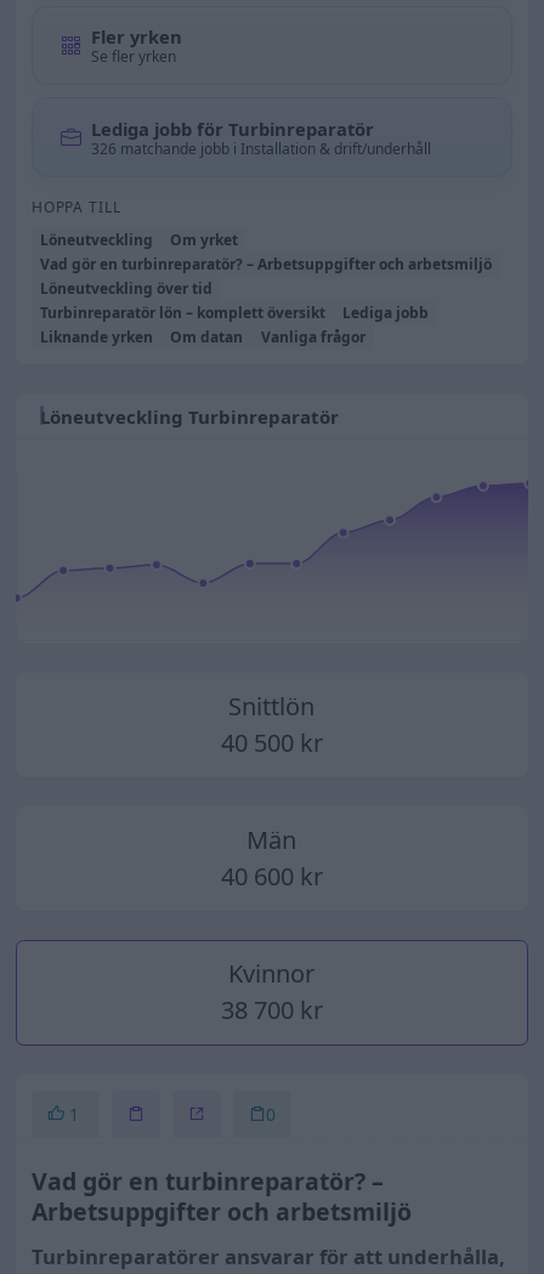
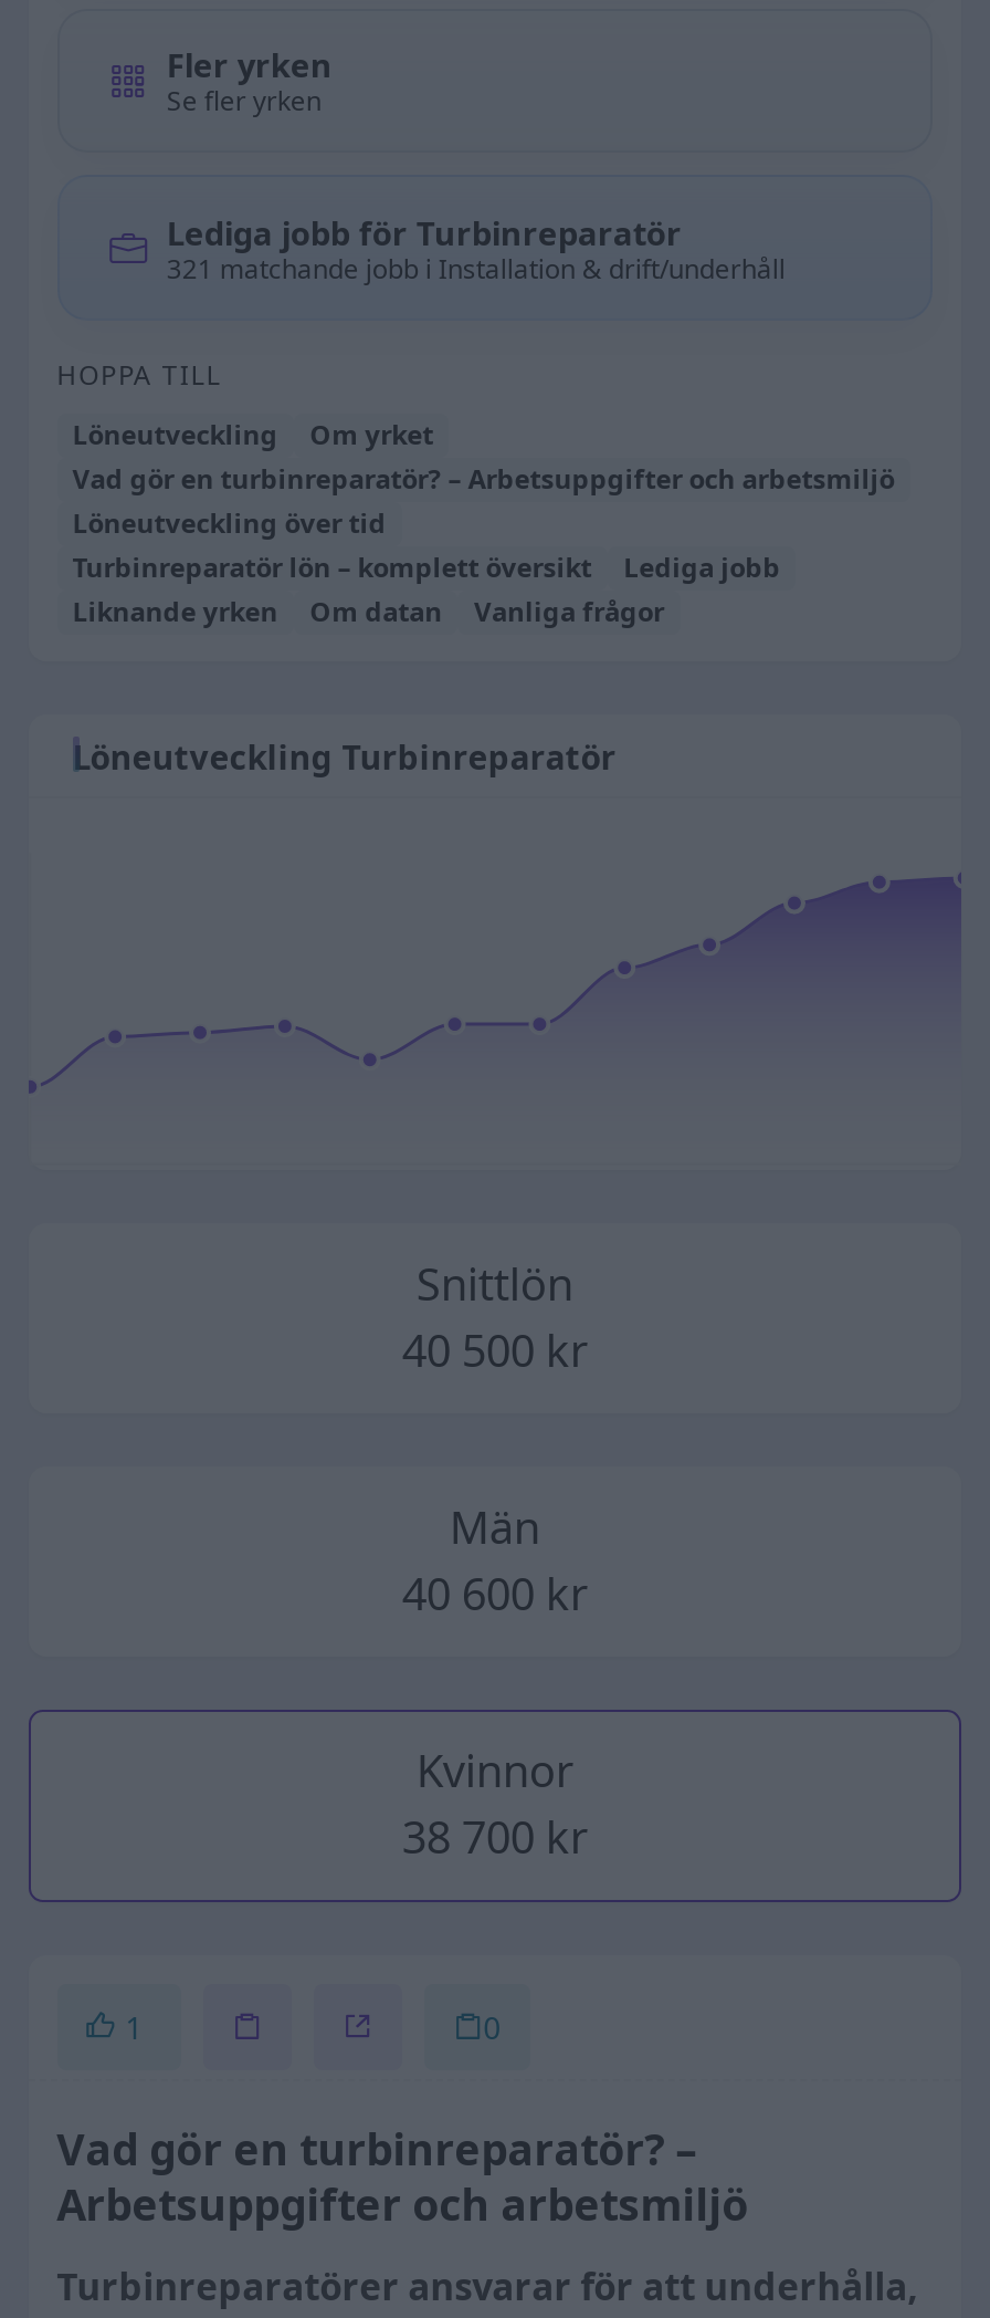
- 326 matchande jobb i Installation & drift/underhåll
+ 321 matchande jobb i Installation & drift/underhåll
